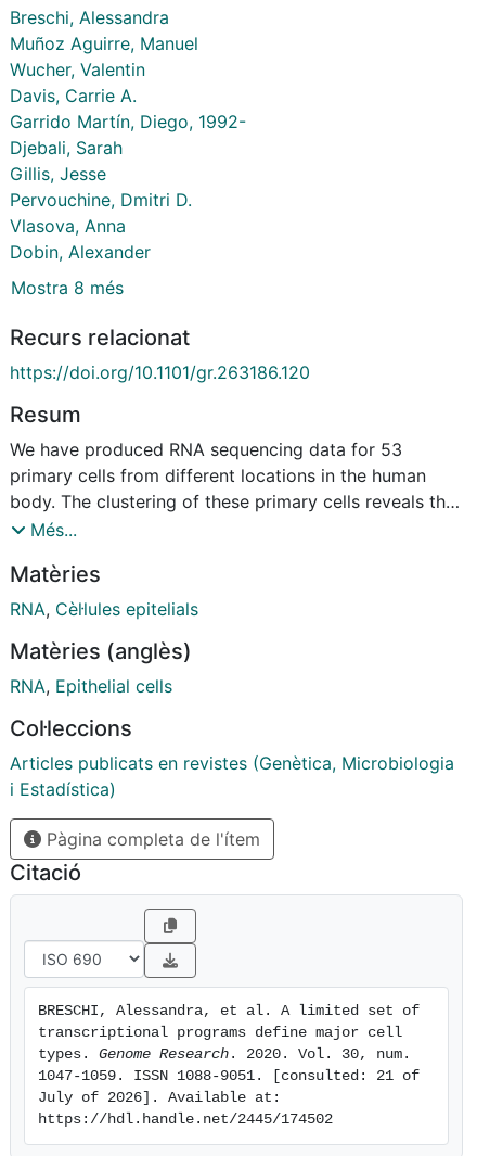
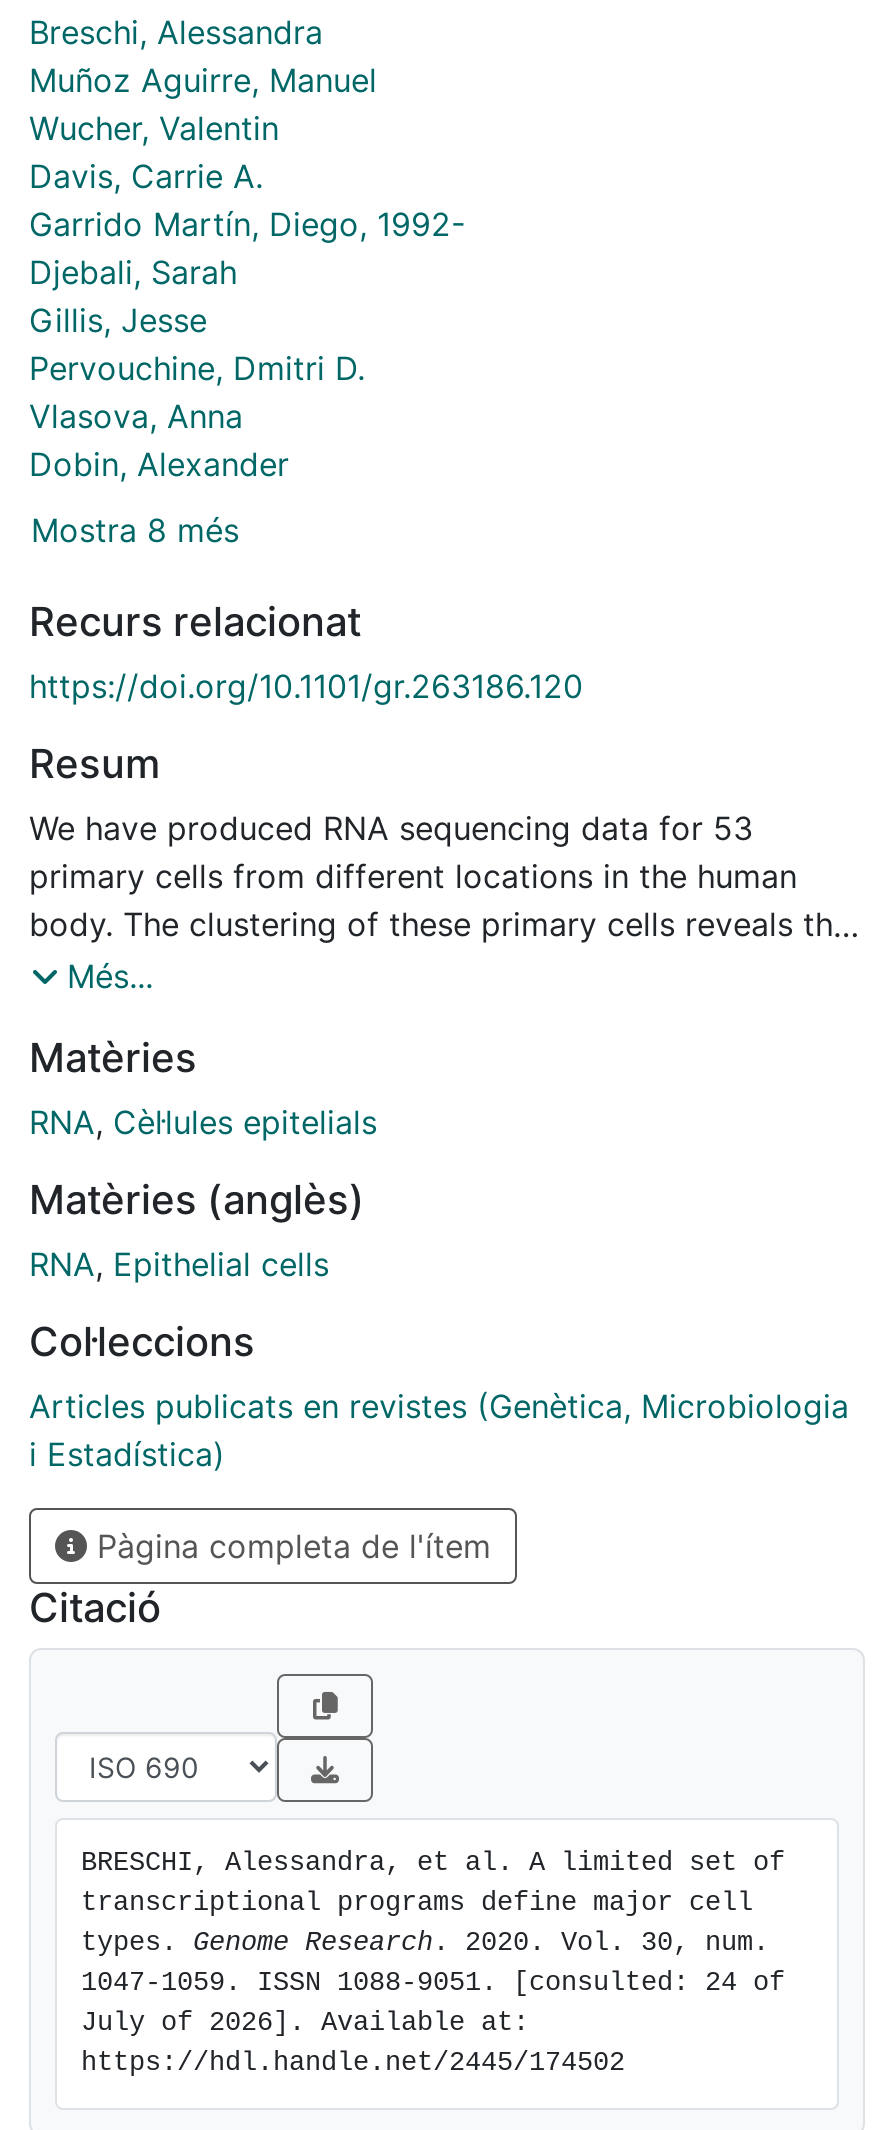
- 1047-1059. ISSN 1088-9051. [consulted: 21 of
+ 1047-1059. ISSN 1088-9051. [consulted: 24 of
